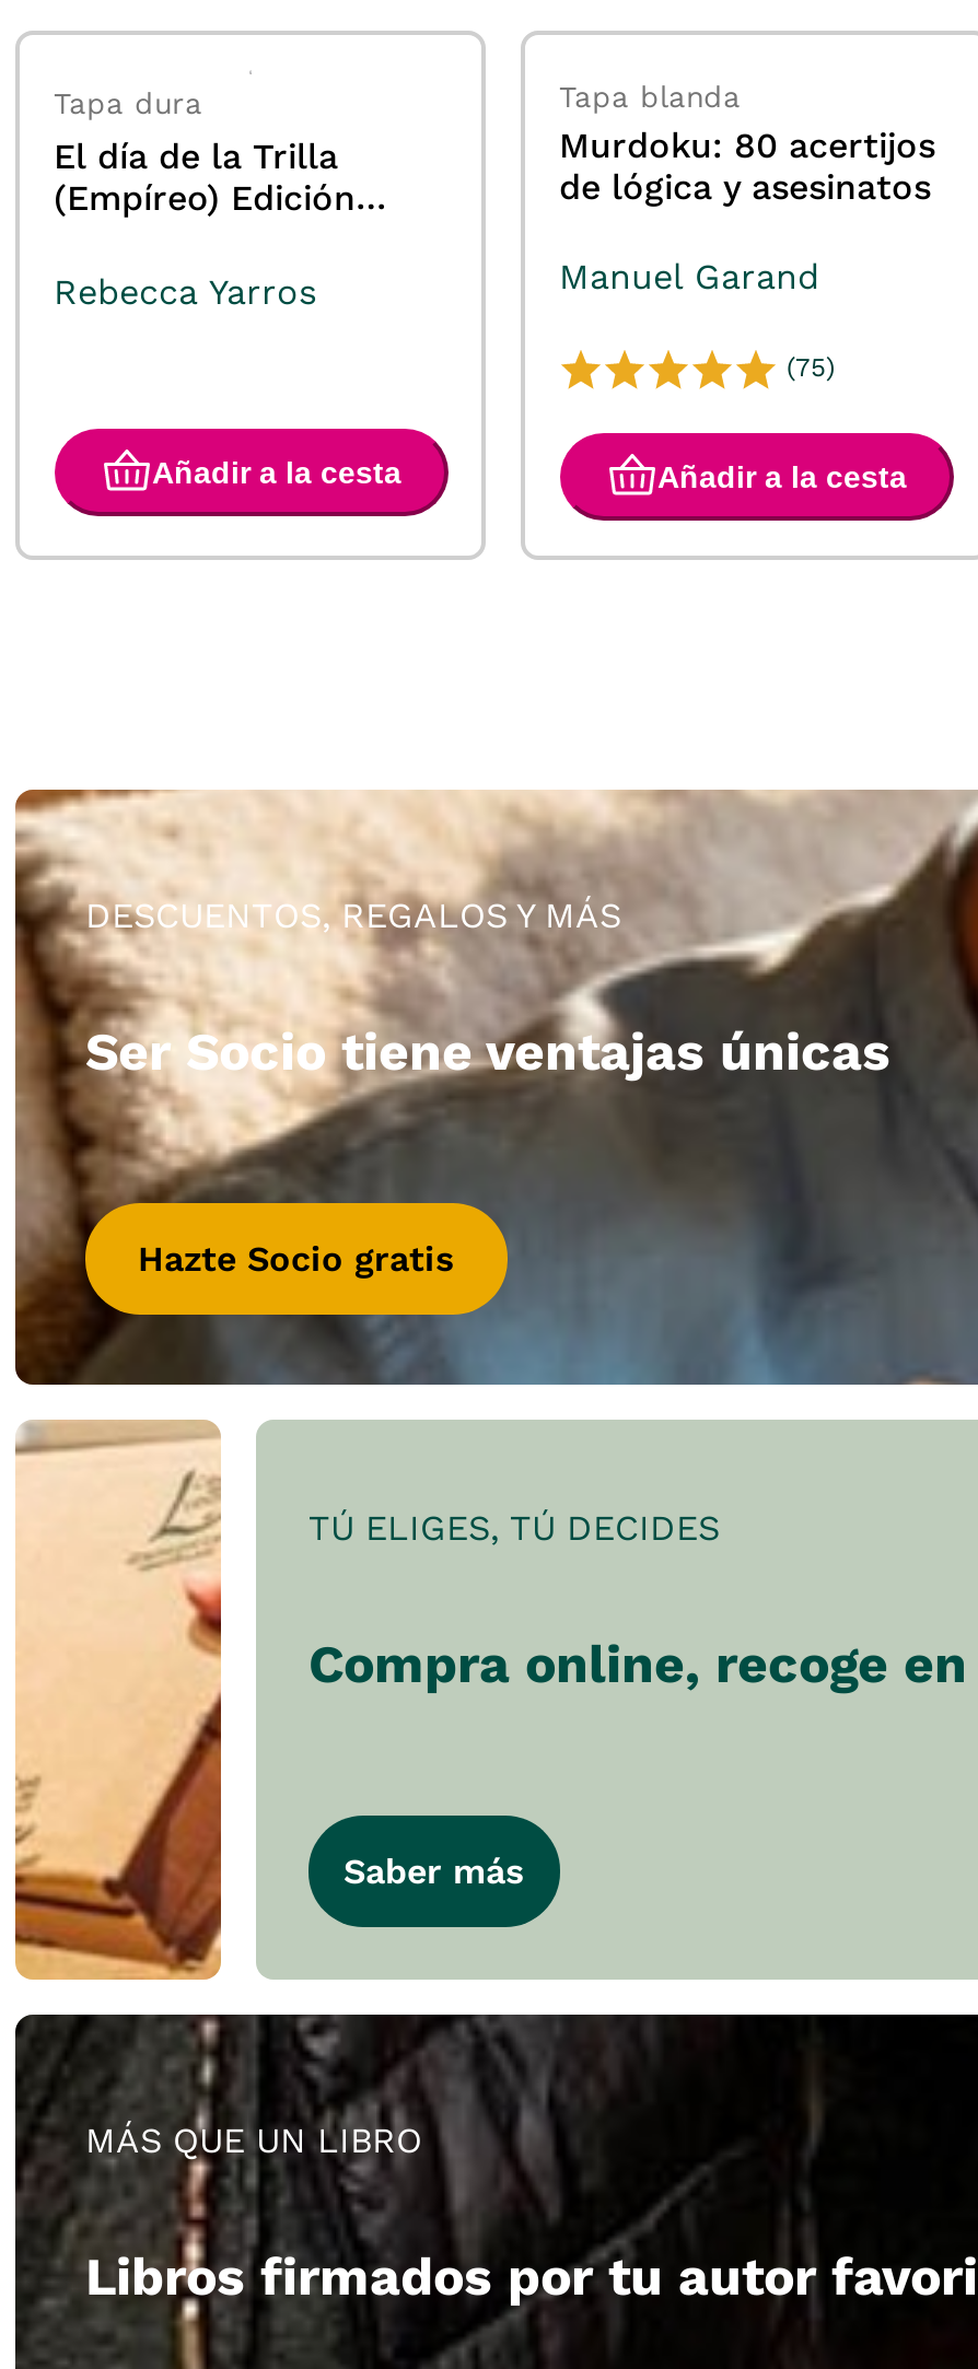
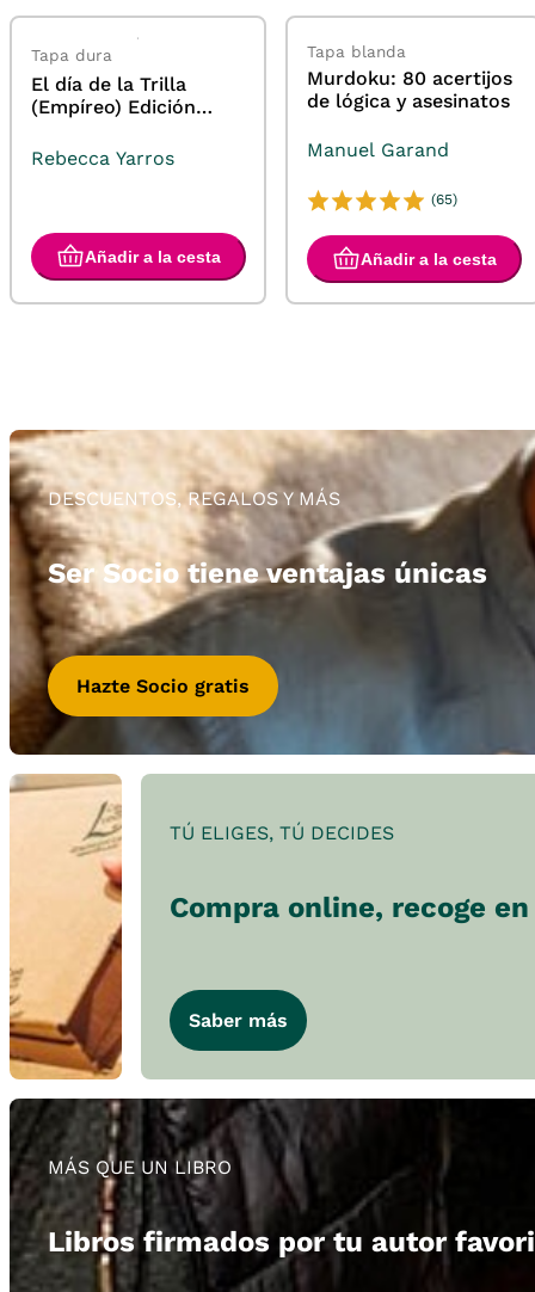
- (75)
+ (65)
